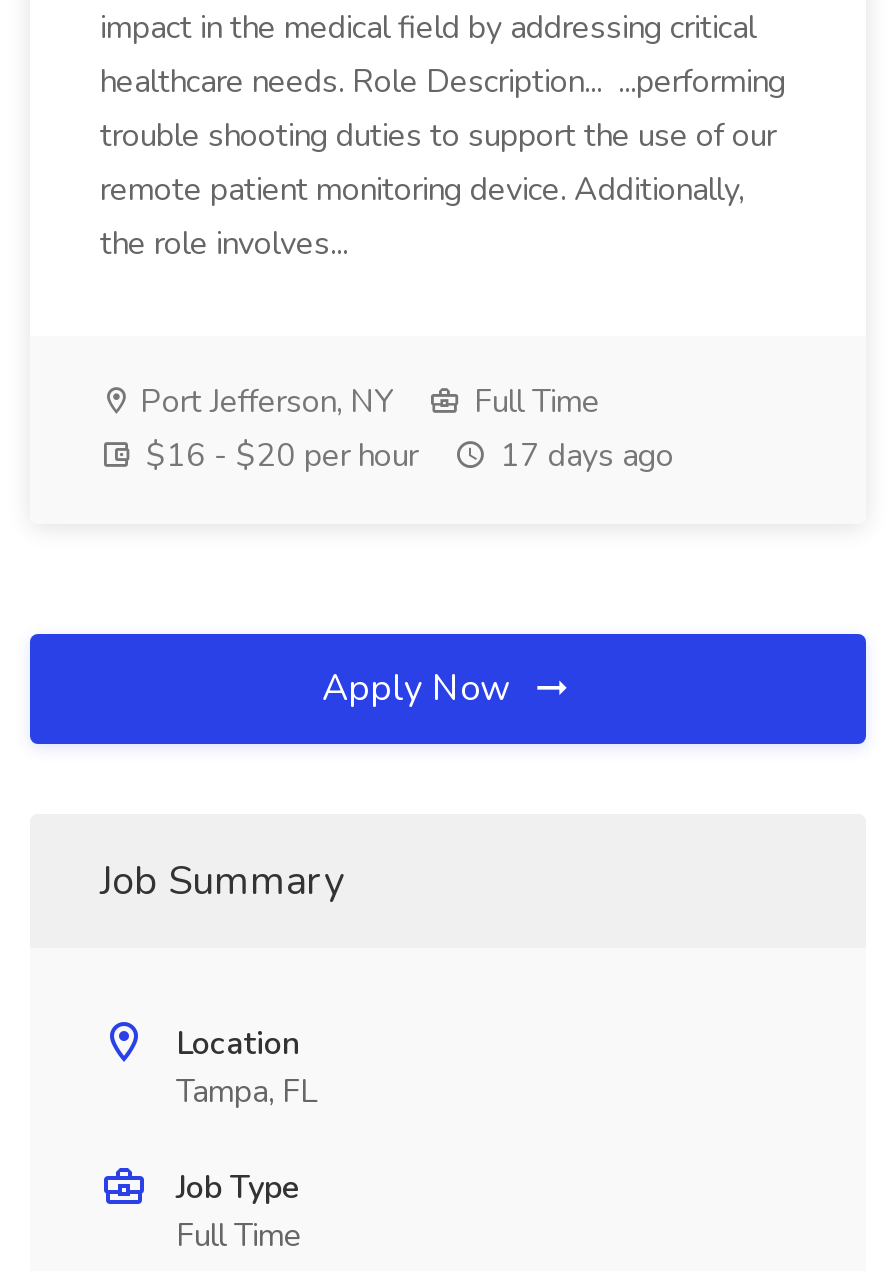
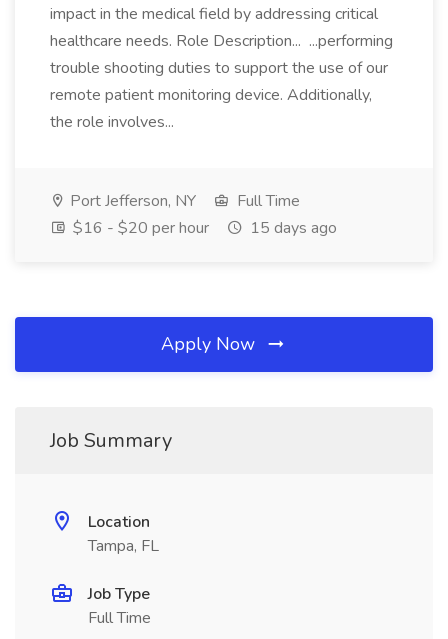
- $16 - $20 per hour 17 days ago
+ $16 - $20 per hour 15 days ago
